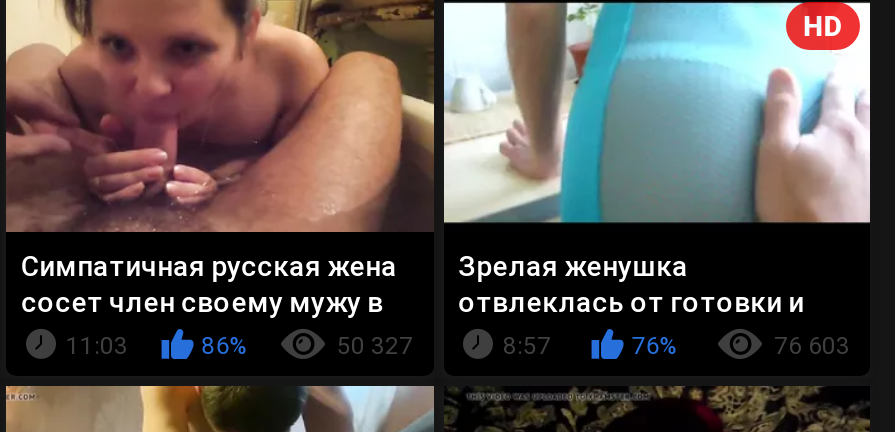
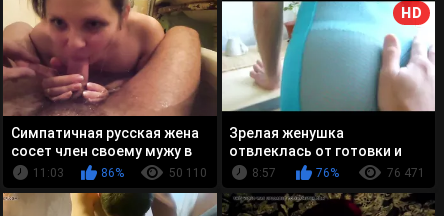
- 50 327
+ 50 110

- 76 603
+ 76 471
